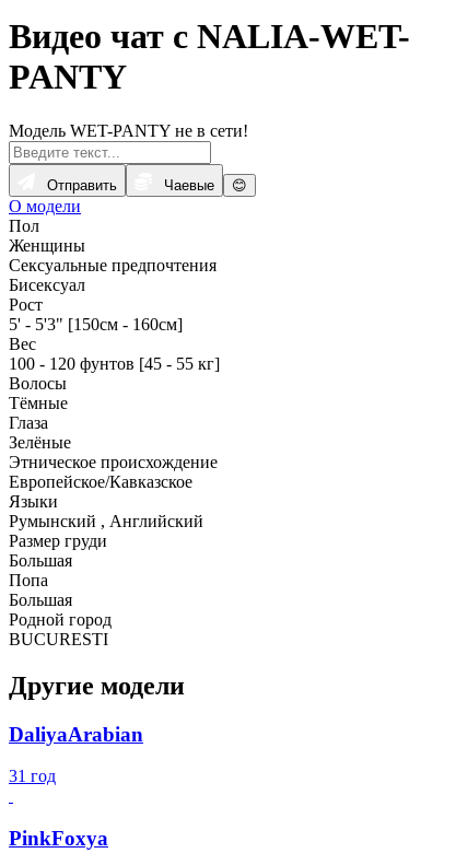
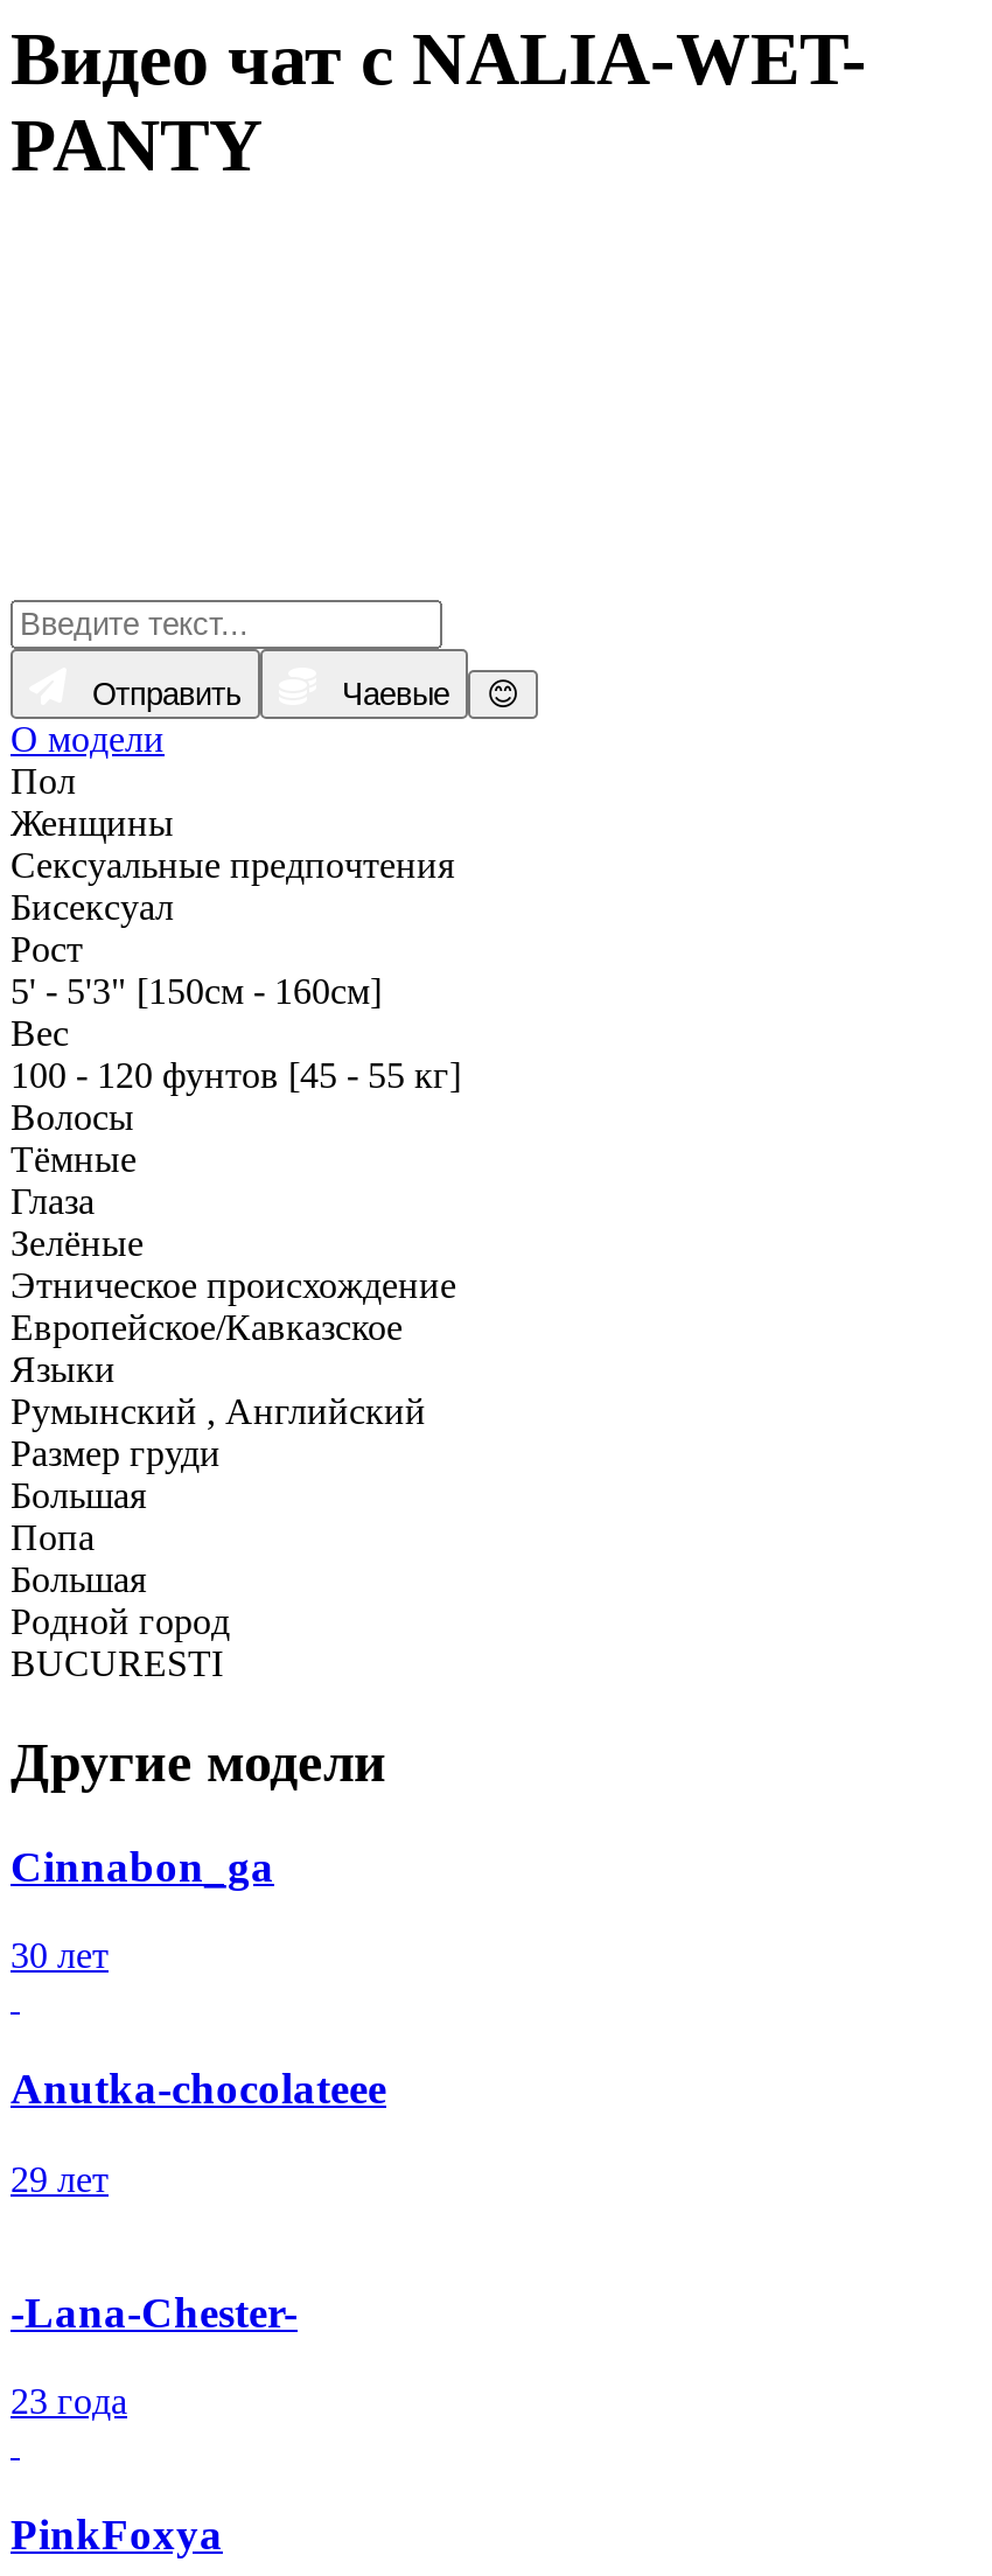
- Модель WET-PANTY не в сети!

- DaliyaArabian
- 31 год
+ Cinnabon_ga
+ 30 лет
+ Anutka-chocolateee
+ 29 лет
+ -Lana-Chester-
+ 23 года
